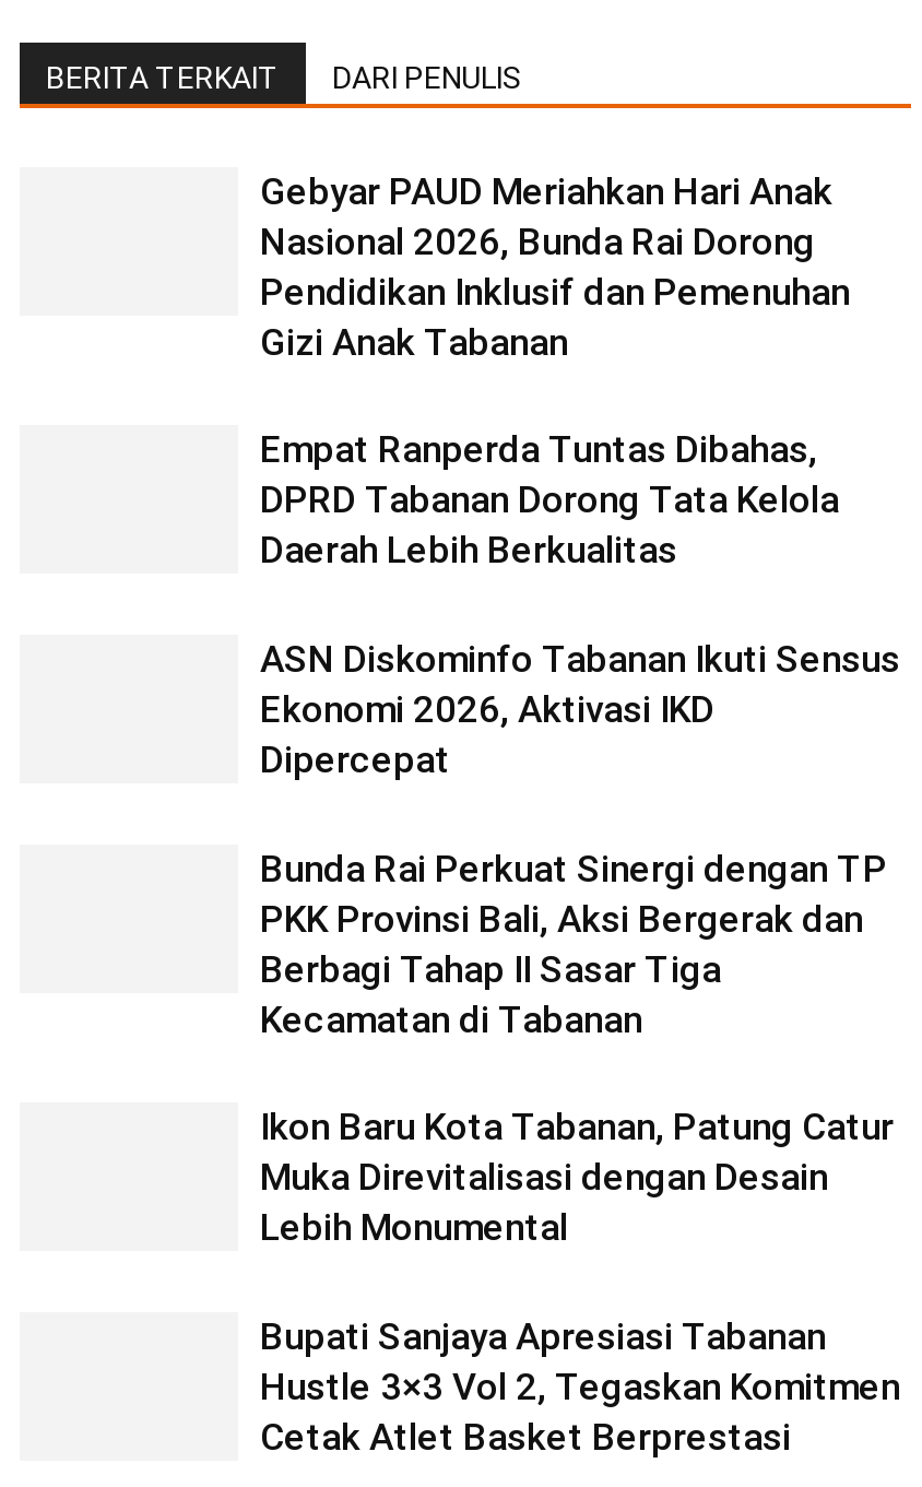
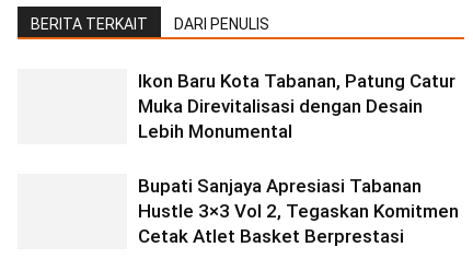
- Gebyar PAUD Meriahkan Hari Anak
- Nasional 2026, Bunda Rai Dorong
- Pendidikan Inklusif dan Pemenuhan
- Gizi Anak Tabanan
- Empat Ranperda Tuntas Dibahas,
- DPRD Tabanan Dorong Tata Kelola
- Daerah Lebih Berkualitas
- ASN Diskominfo Tabanan Ikuti Sensus
- Ekonomi 2026, Aktivasi IKD
- Dipercepat
- Bunda Rai Perkuat Sinergi dengan TP
- PKK Provinsi Bali, Aksi Bergerak dan
- Berbagi Tahap II Sasar Tiga
- Kecamatan di Tabanan
